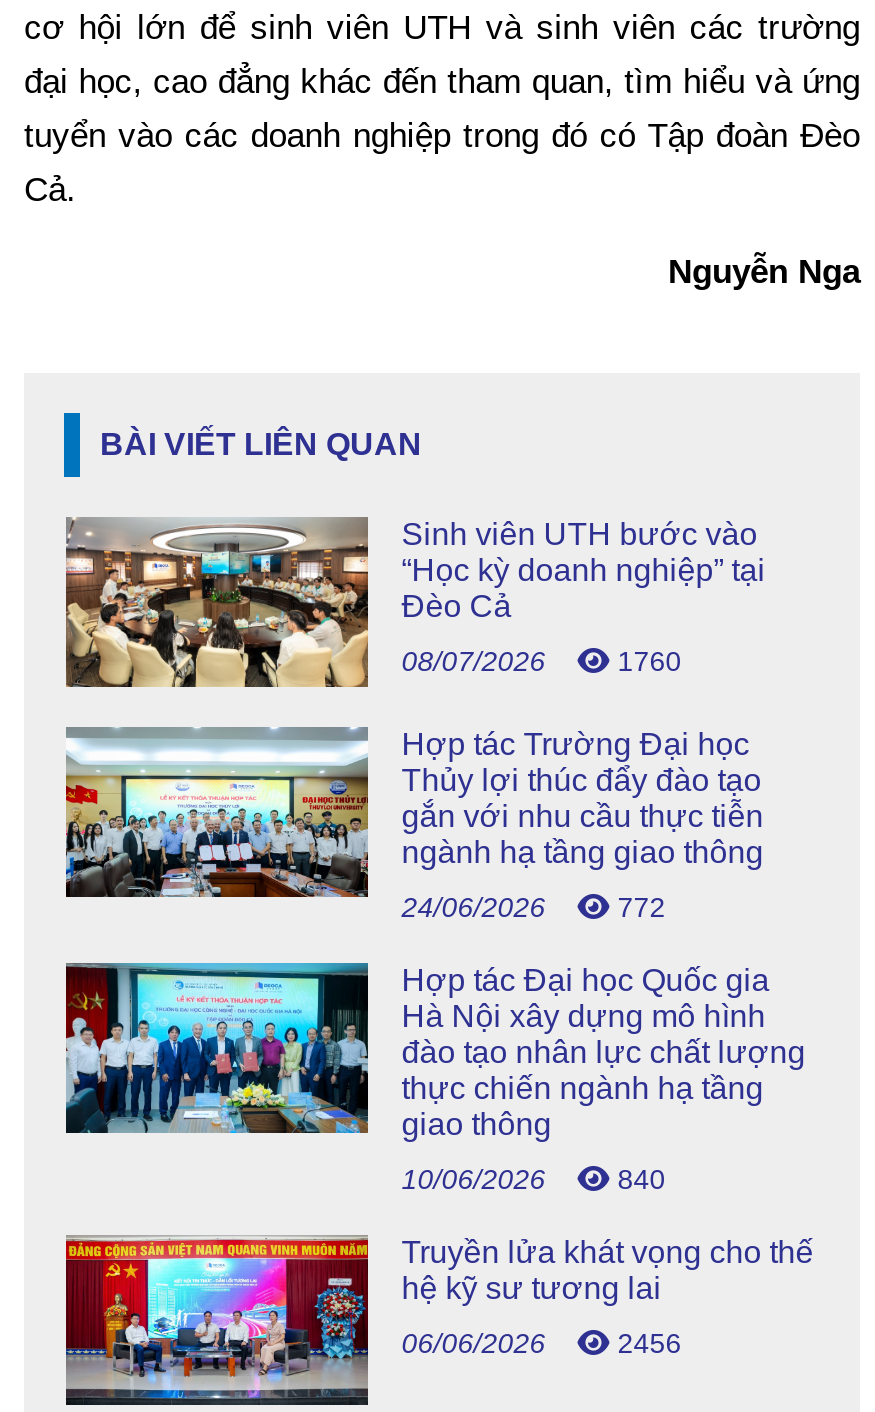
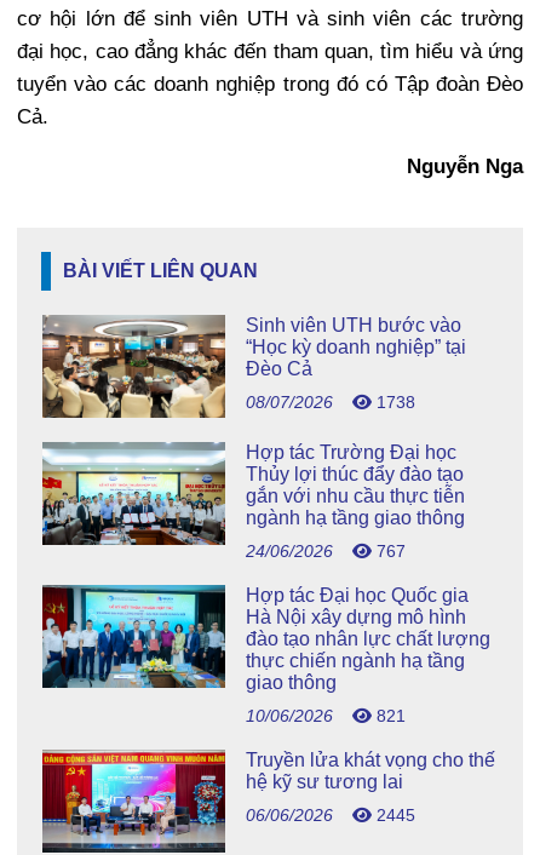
- 08/07/2026 1760
+ 08/07/2026 1738

- 24/06/2026 772
+ 24/06/2026 767

- 10/06/2026 840
+ 10/06/2026 821

- 06/06/2026 2456
+ 06/06/2026 2445
